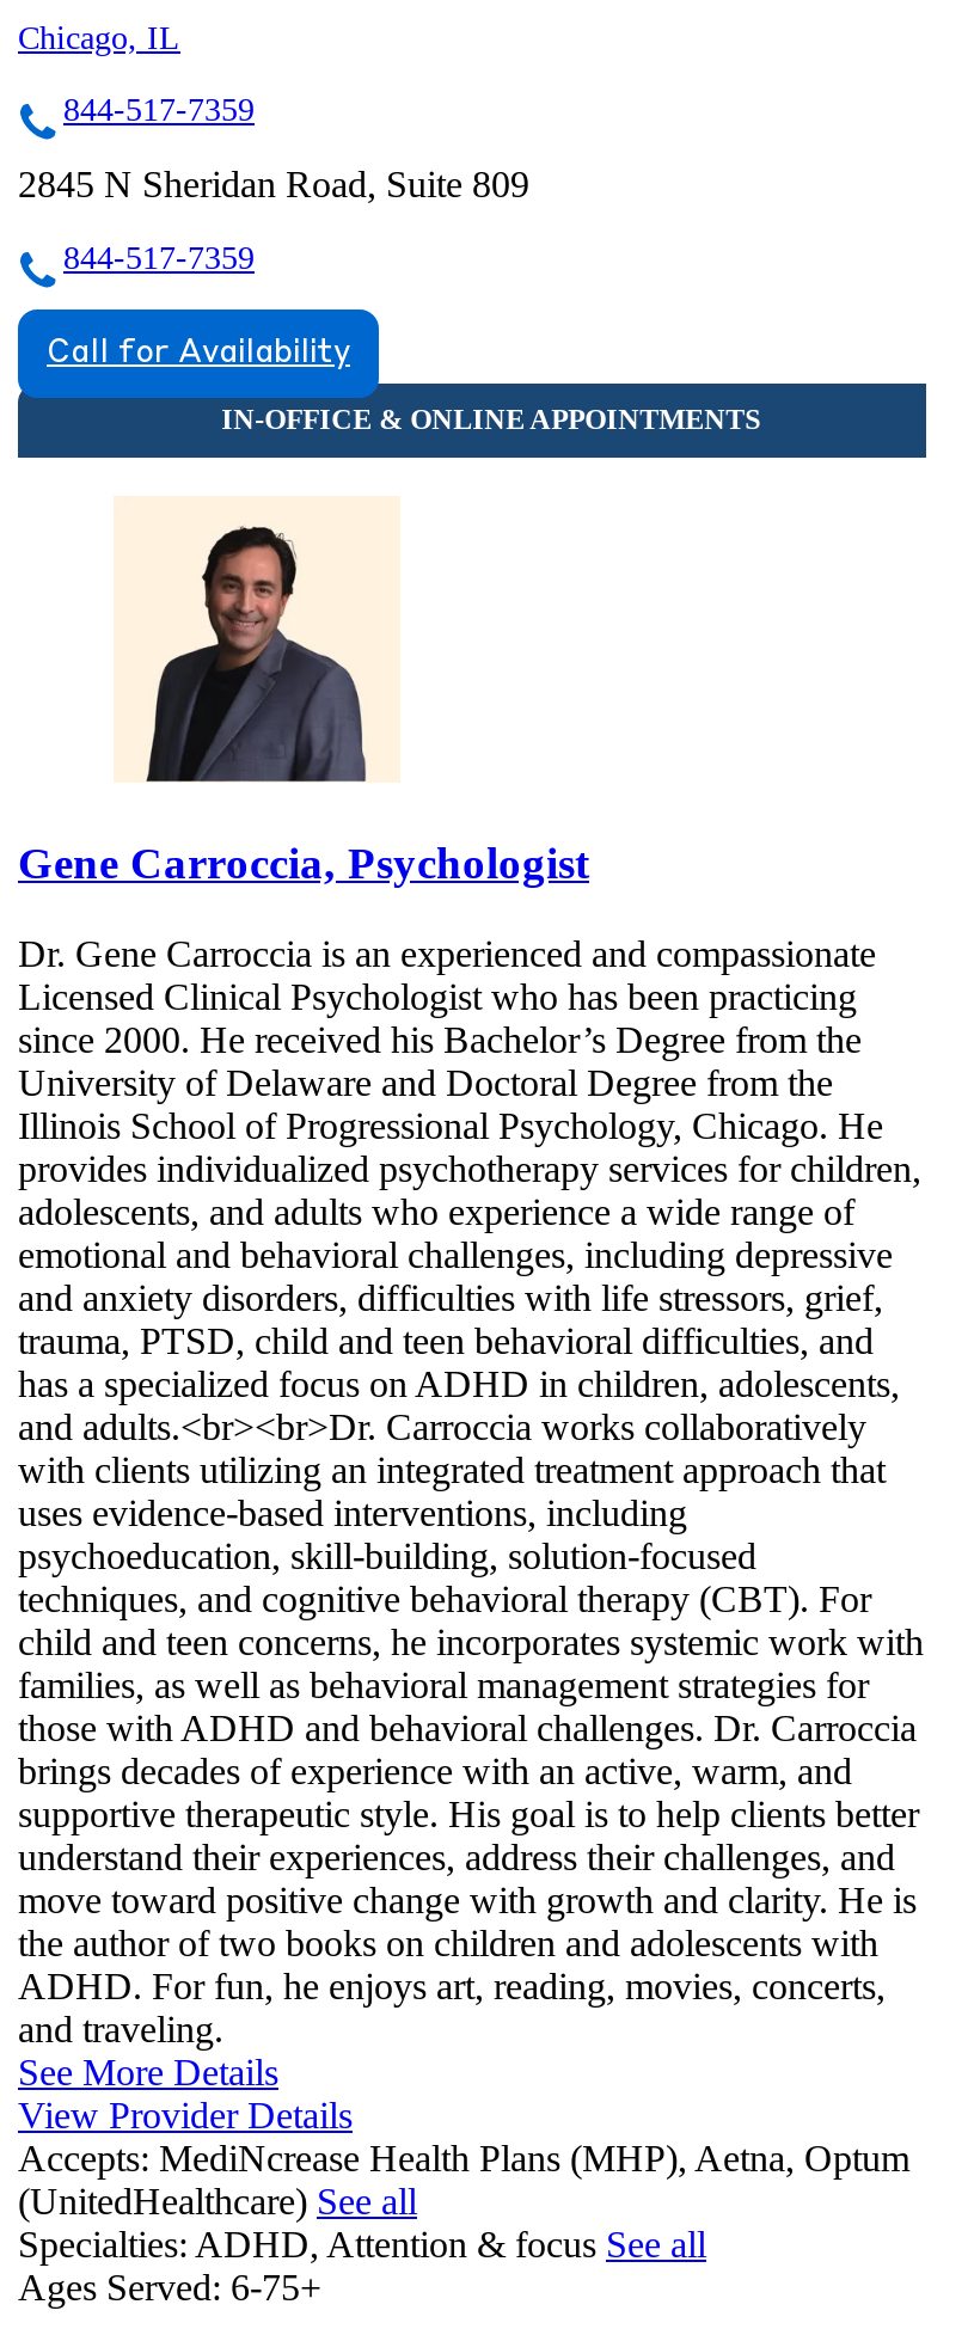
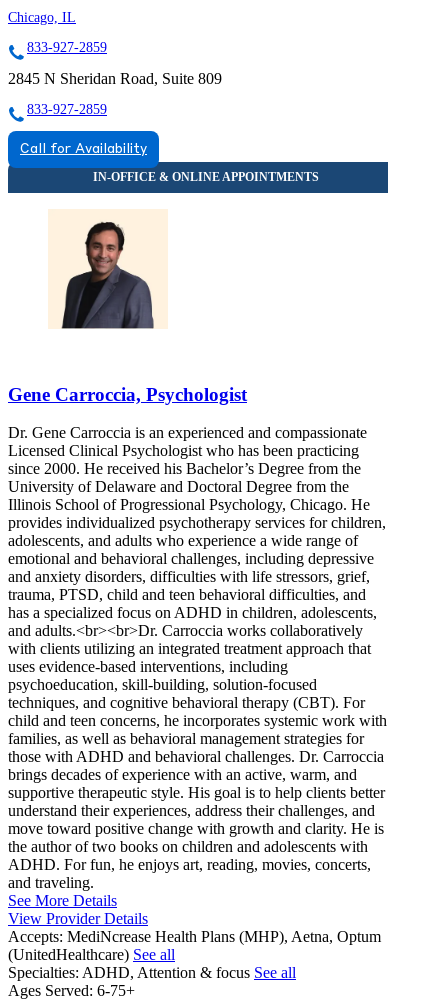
- 844-517-7359
+ 833-927-2859

- 844-517-7359
+ 833-927-2859
